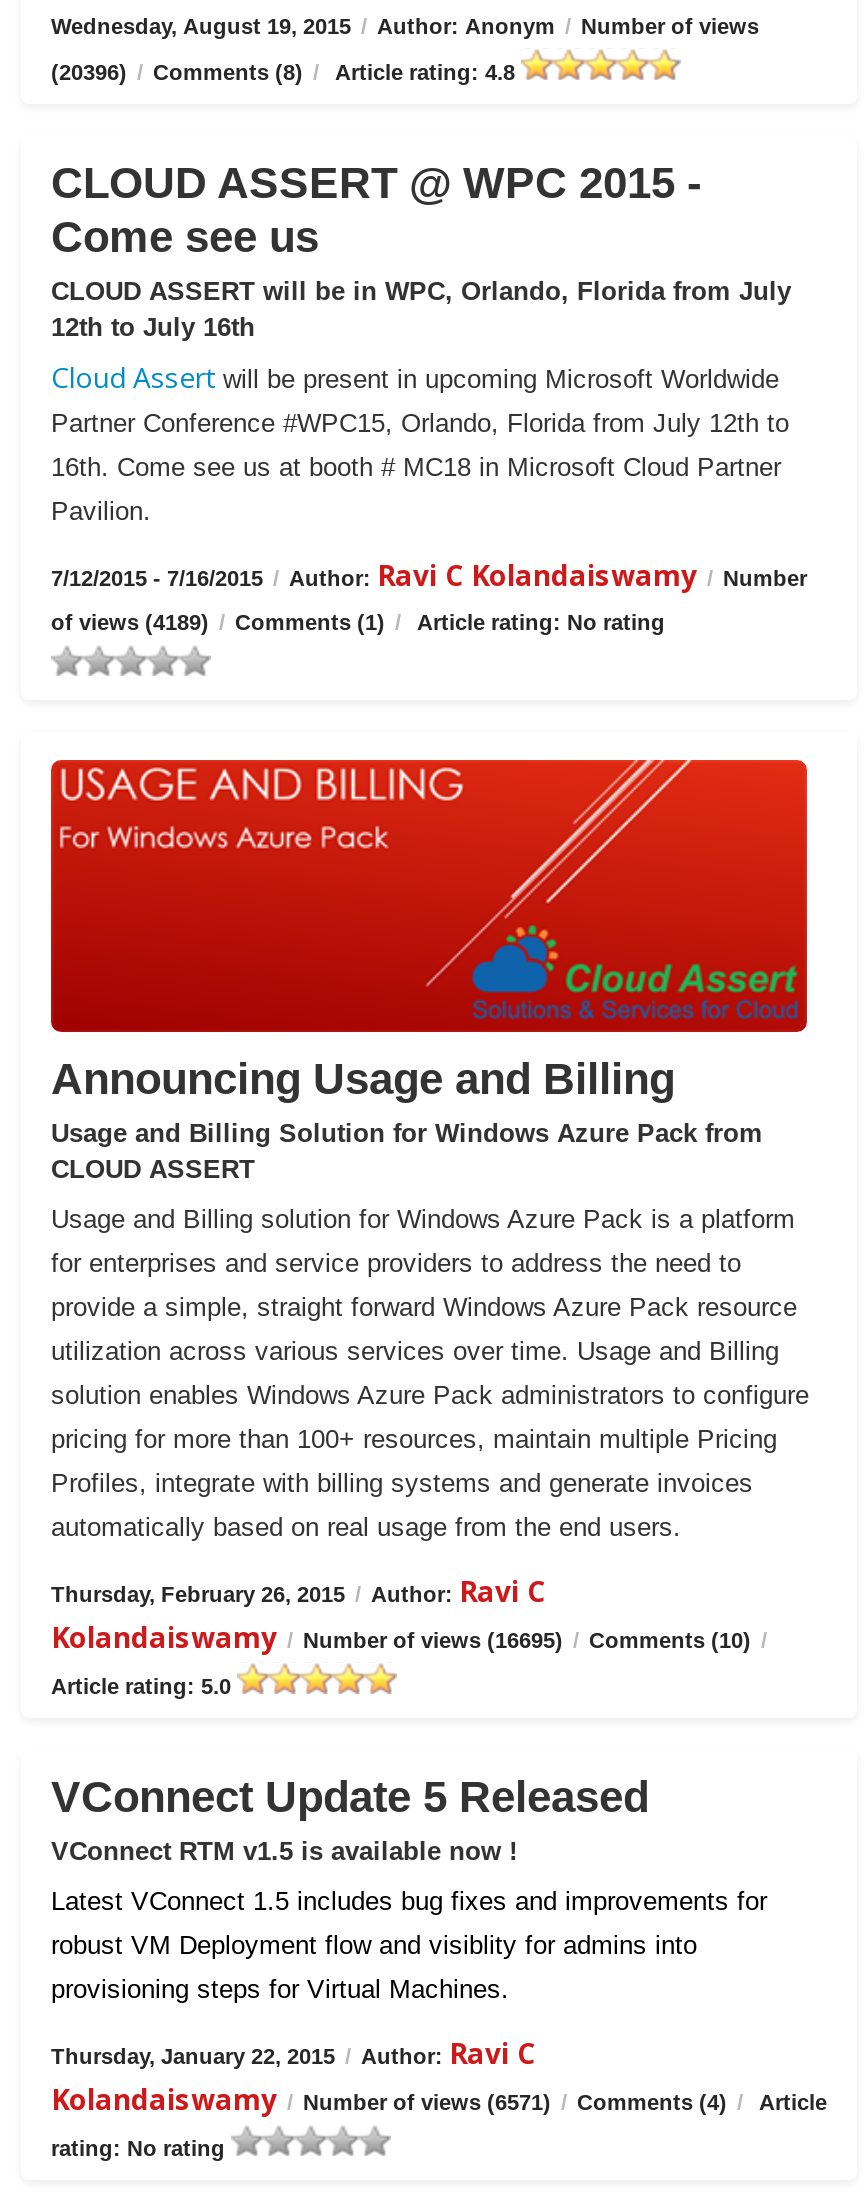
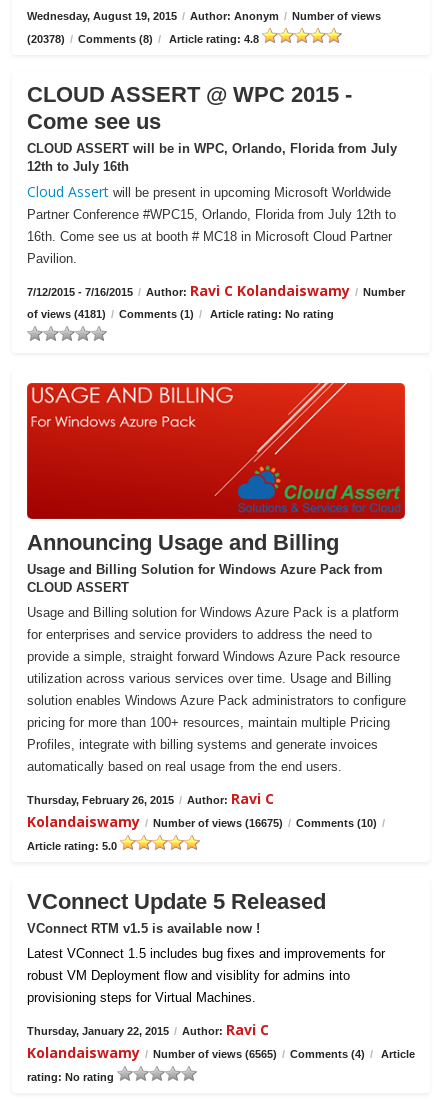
- (20396) / Comments (8) / Article rating: 4.8
+ (20378) / Comments (8) / Article rating: 4.8

- of views (4189) / Comments (1) / Article rating: No rating
+ of views (4181) / Comments (1) / Article rating: No rating

- Kolandaiswamy / Number of views (16695) / Comments (10) /
+ Kolandaiswamy / Number of views (16675) / Comments (10) /

- Kolandaiswamy / Number of views (6571) / Comments (4) / Article
+ Kolandaiswamy / Number of views (6565) / Comments (4) / Article
